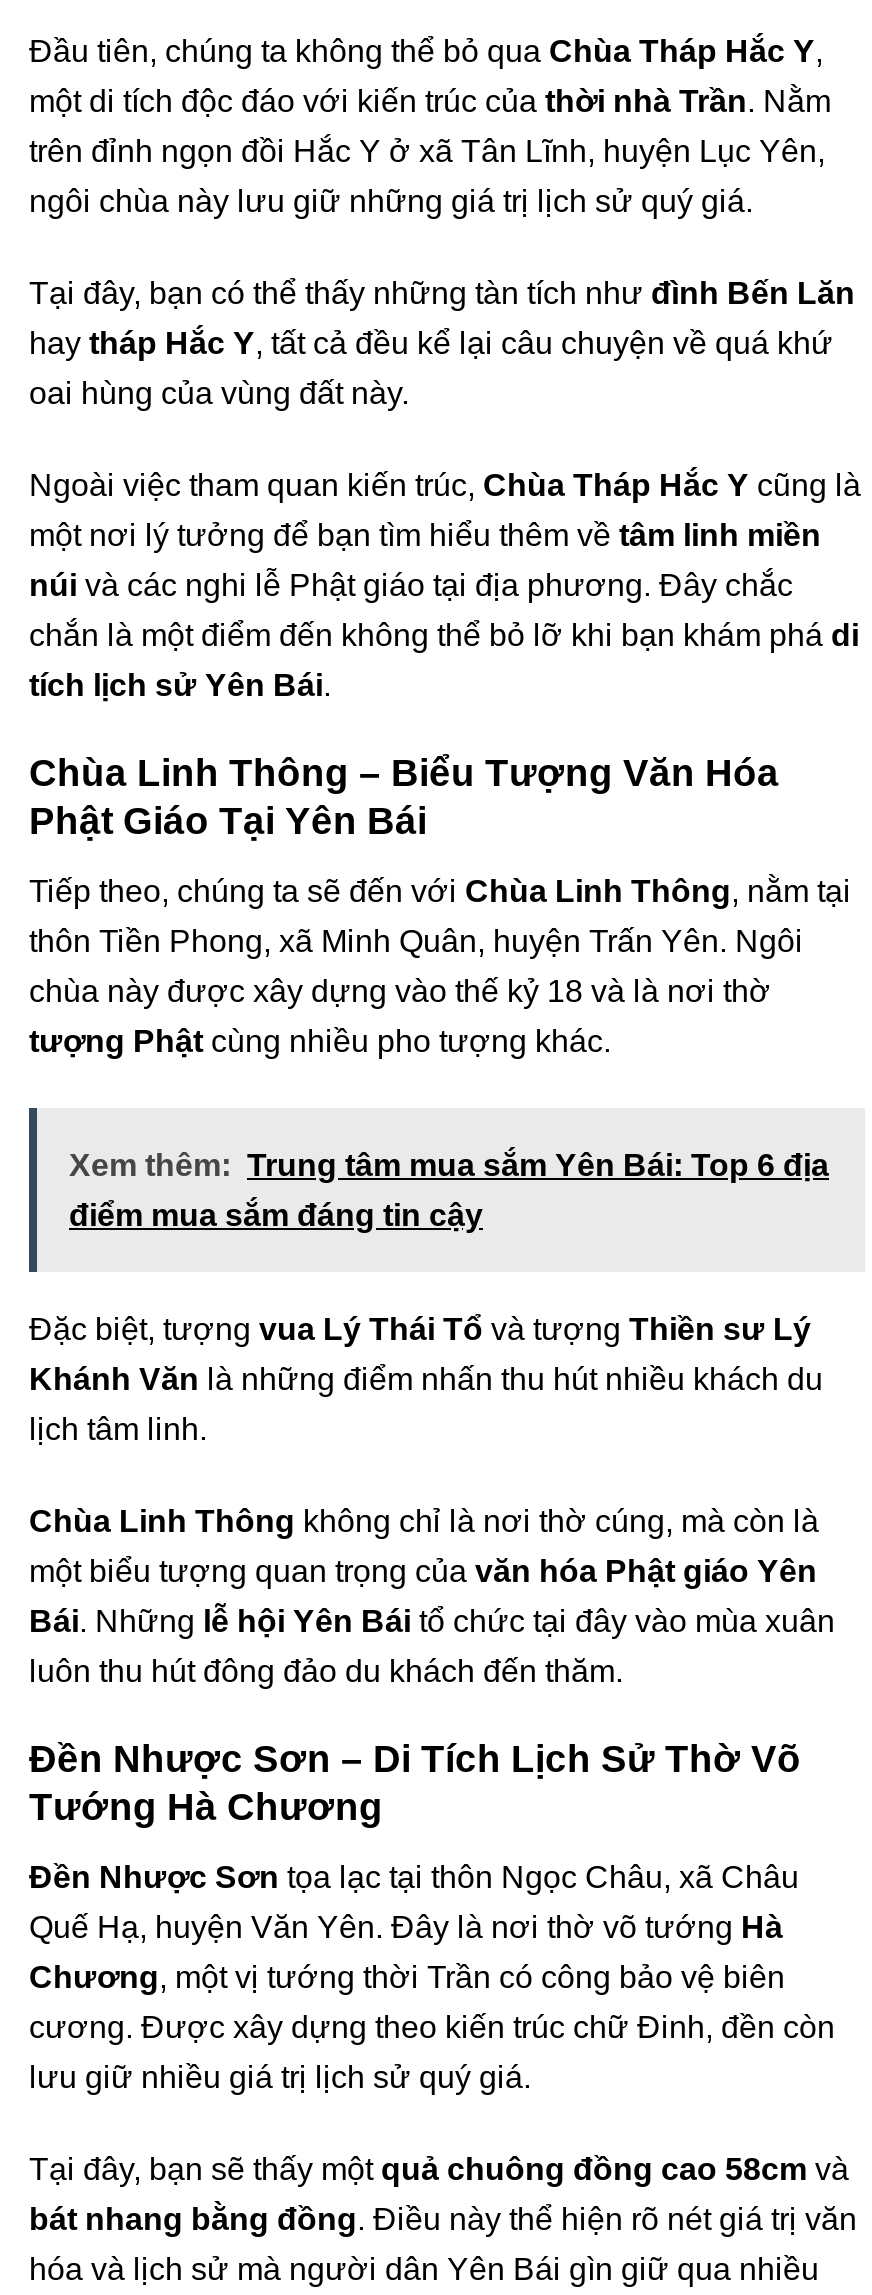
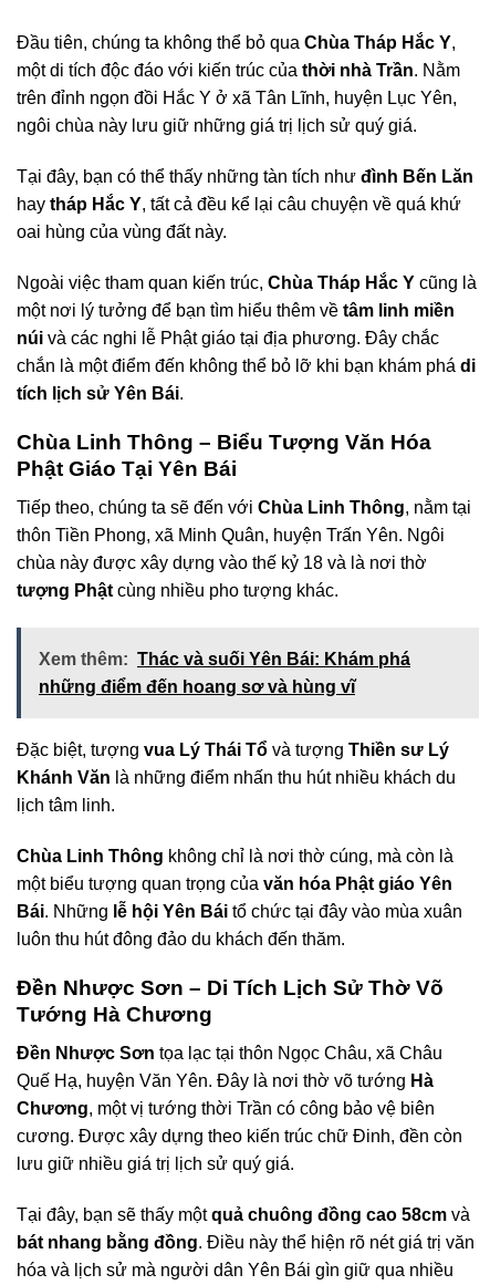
- Xem thêm: Trung tâm mua sắm Yên Bái: Top 6 địa
+ Xem thêm: Thác và suối Yên Bái: Khám phá

- điểm mua sắm đáng tin cậy
+ những điểm đến hoang sơ và hùng vĩ
